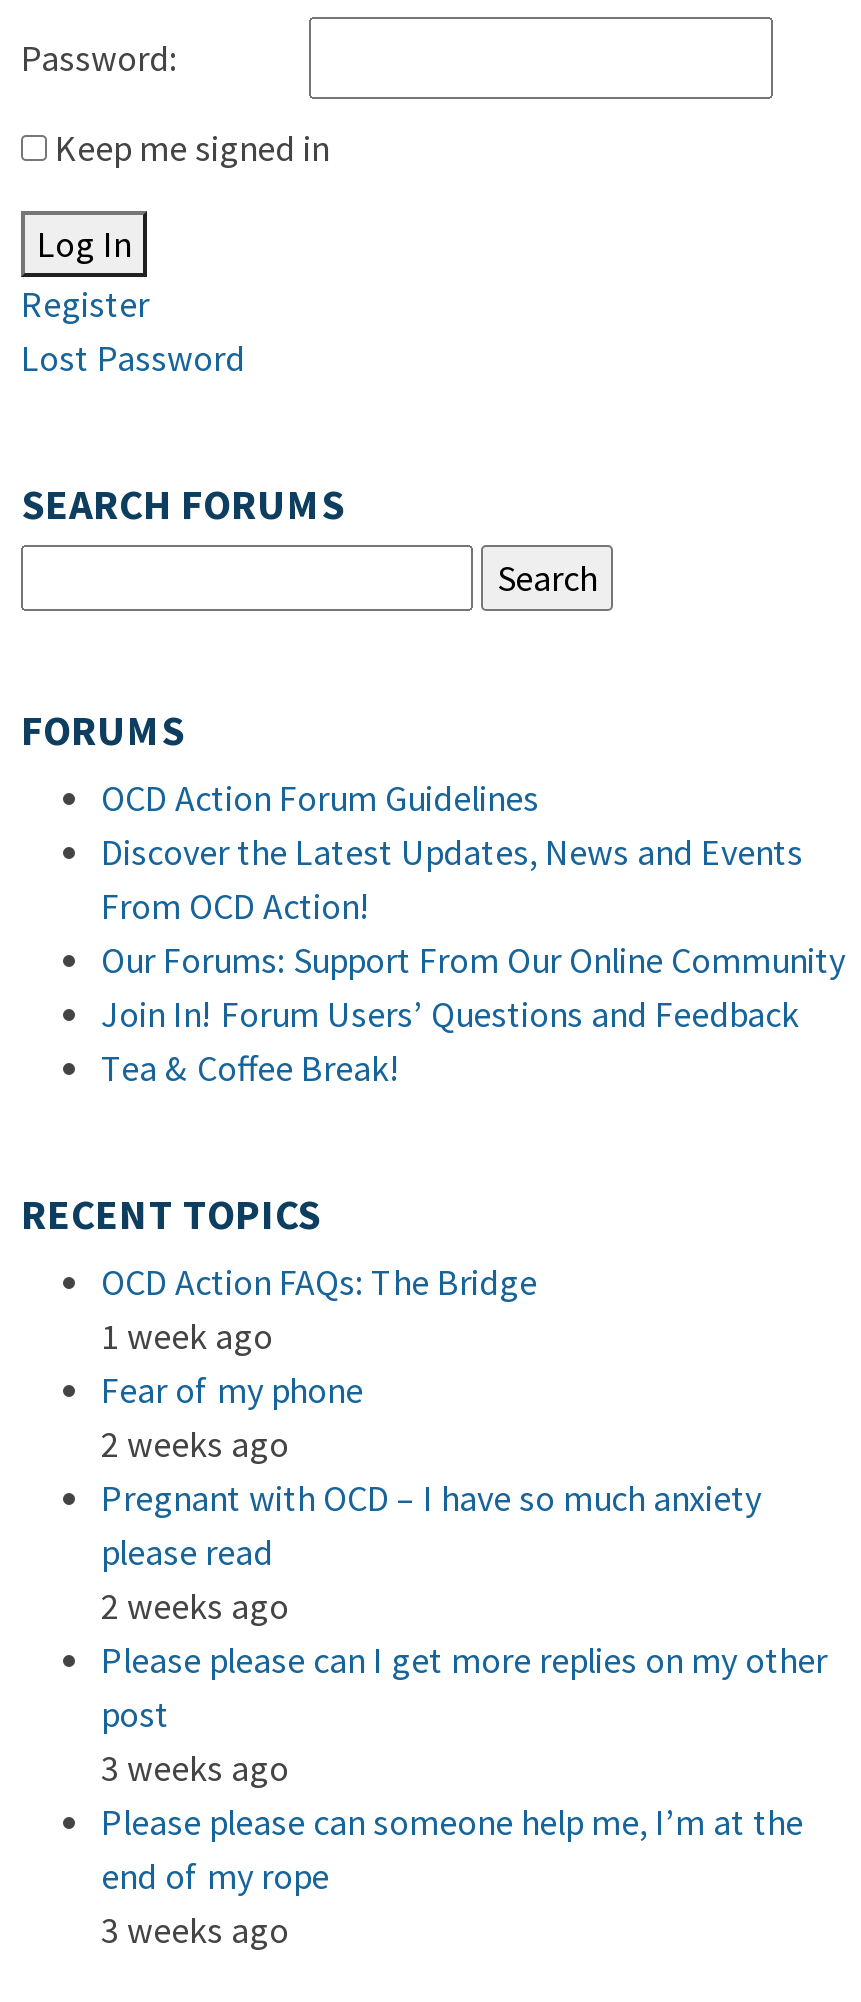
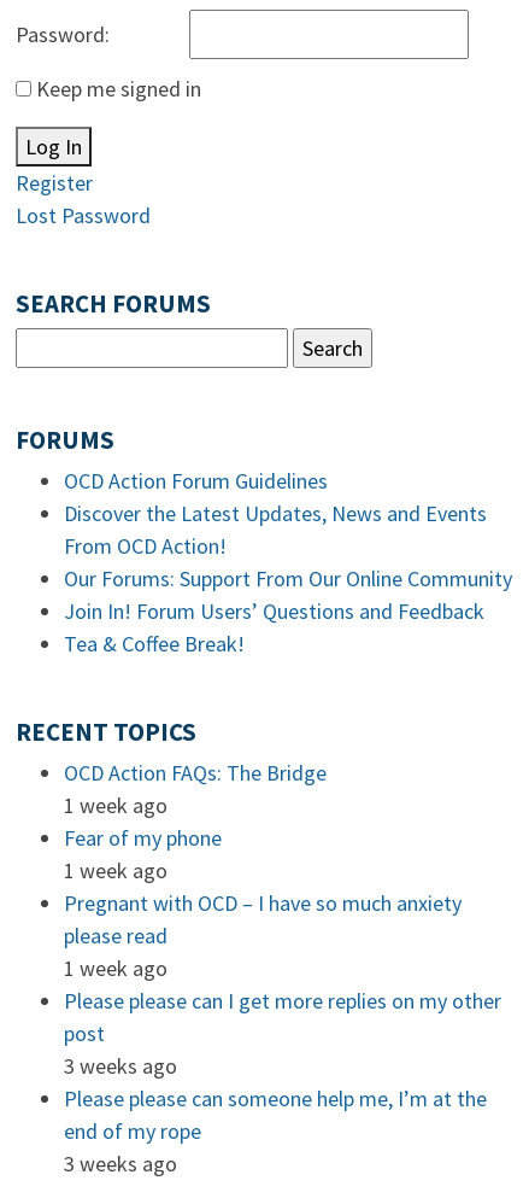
- 2 weeks ago
+ 1 week ago

- 2 weeks ago
+ 1 week ago
